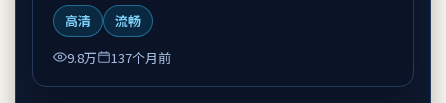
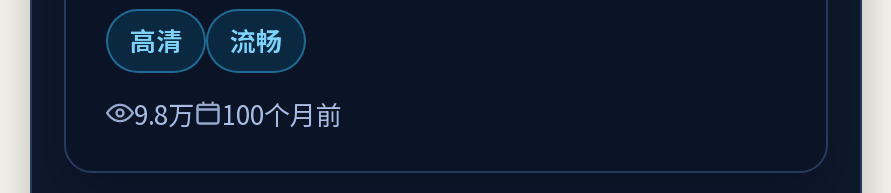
- 9.8万 137个月前
+ 9.8万 100个月前
